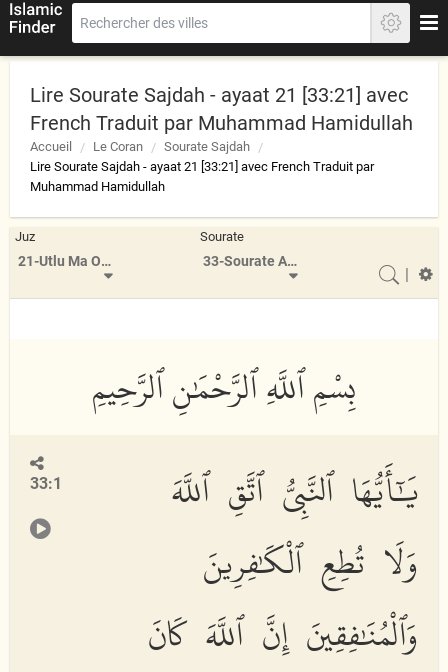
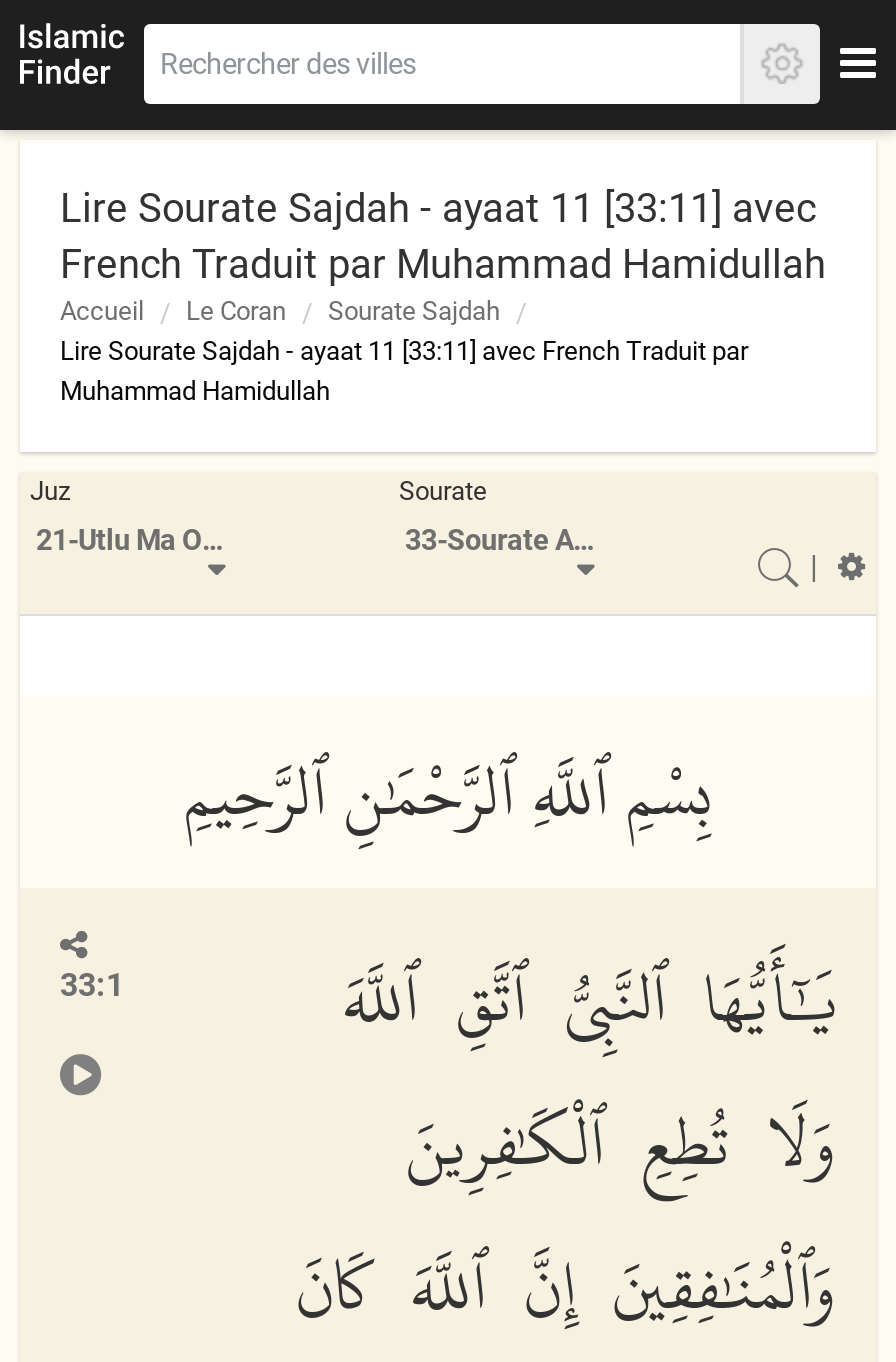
- Lire Sourate Sajdah - ayaat 21 [33:21] avec
+ Lire Sourate Sajdah - ayaat 11 [33:11] avec

- Lire Sourate Sajdah - ayaat 21 [33:21] avec French Traduit par
+ Lire Sourate Sajdah - ayaat 11 [33:11] avec French Traduit par
